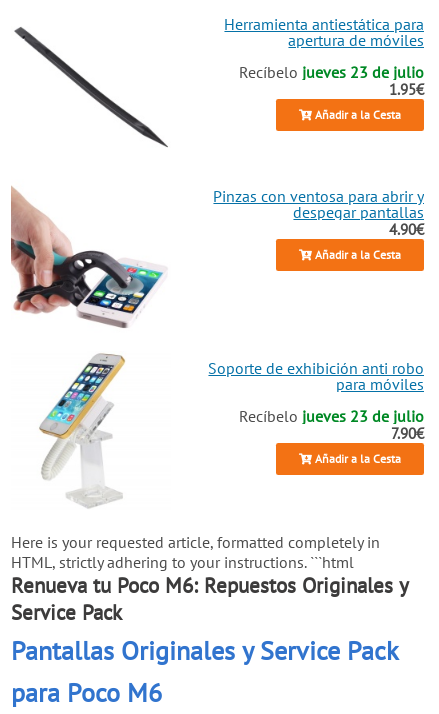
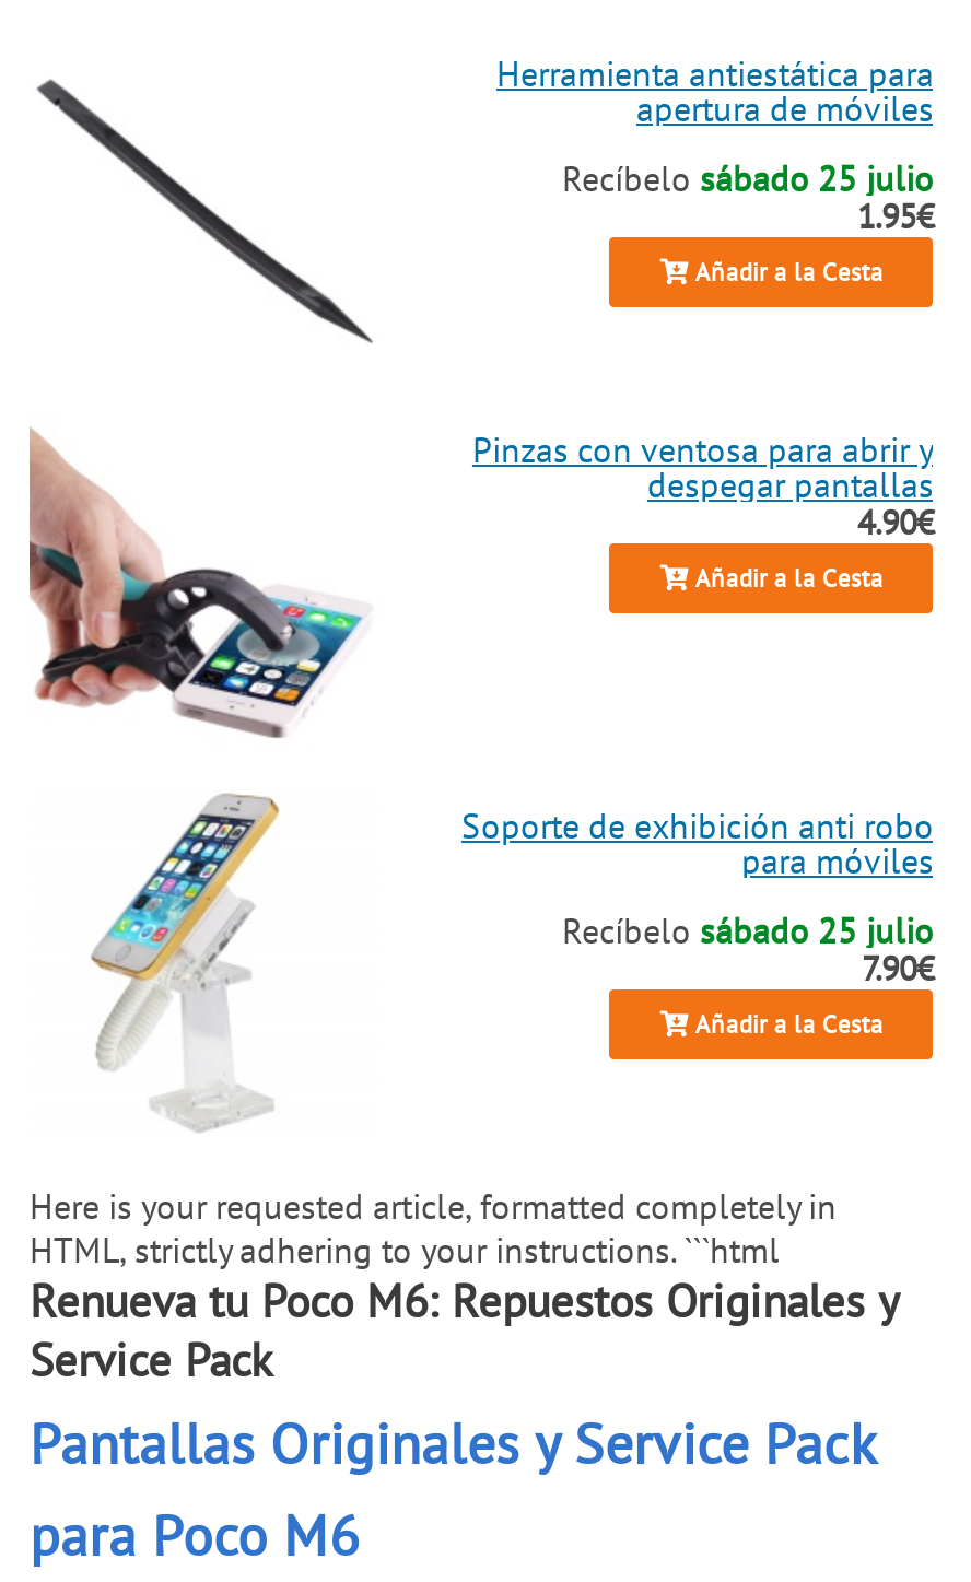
- Recíbelo jueves 23 de julio
+ Recíbelo sábado 25 julio

- Recíbelo jueves 23 de julio
+ Recíbelo sábado 25 julio
